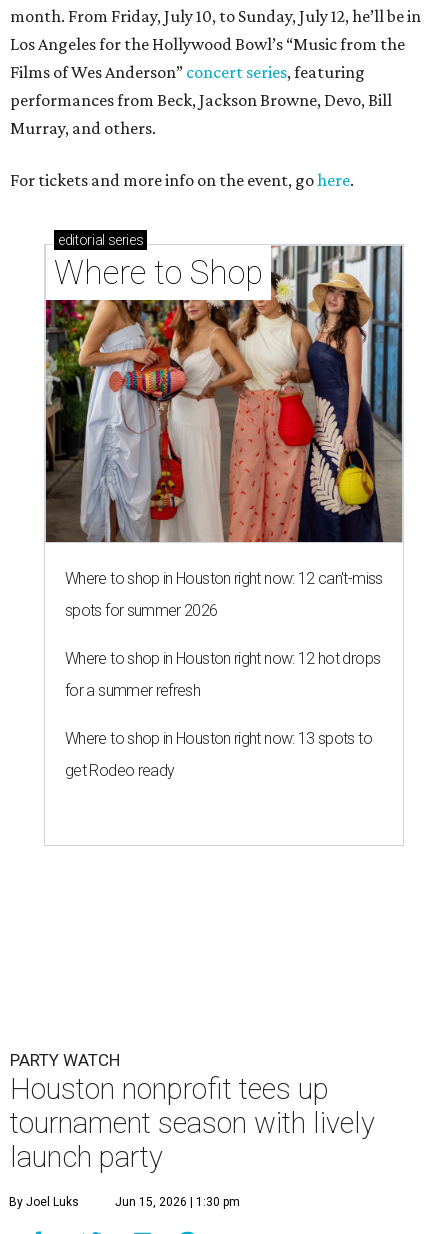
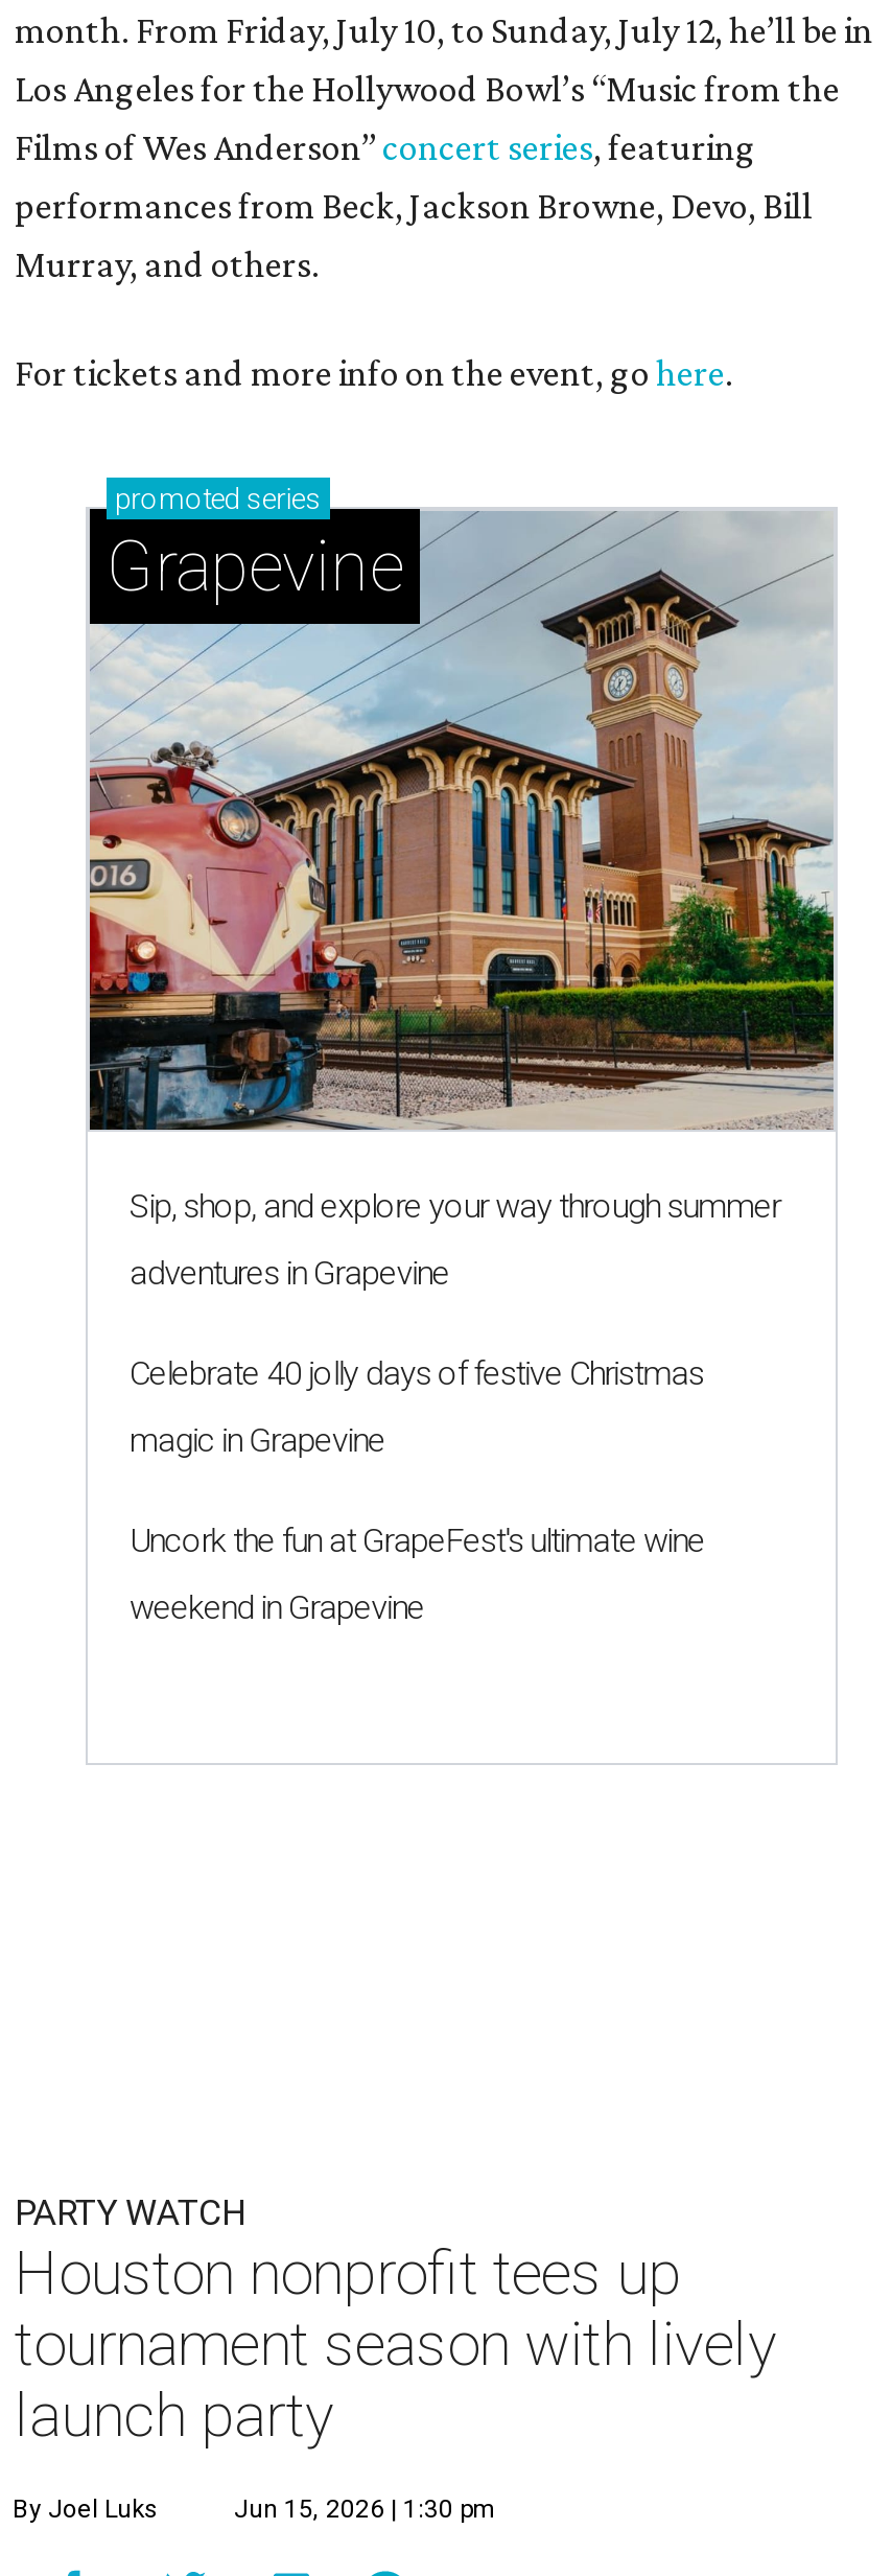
- [image]
- editorial series
- Where to Shop
+ [image]
+ promoted series
+ Grapevine

- Where to shop in Houston right now: 12 can't-miss
+ Sip, shop, and explore your way through summer

- spots for summer 2026
+ adventures in Grapevine

- Where to shop in Houston right now: 12 hot drops
+ Celebrate 40 jolly days of festive Christmas

- for a summer refresh
+ magic in Grapevine

- Where to shop in Houston right now: 13 spots to
+ Uncork the fun at GrapeFest's ultimate wine

- get Rodeo ready
+ weekend in Grapevine
